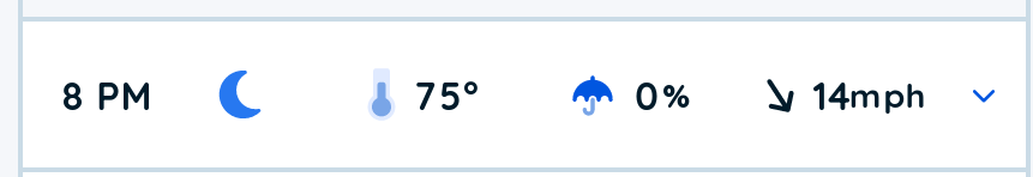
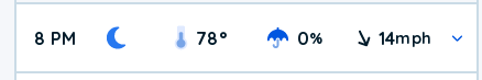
- 75°
+ 78°
